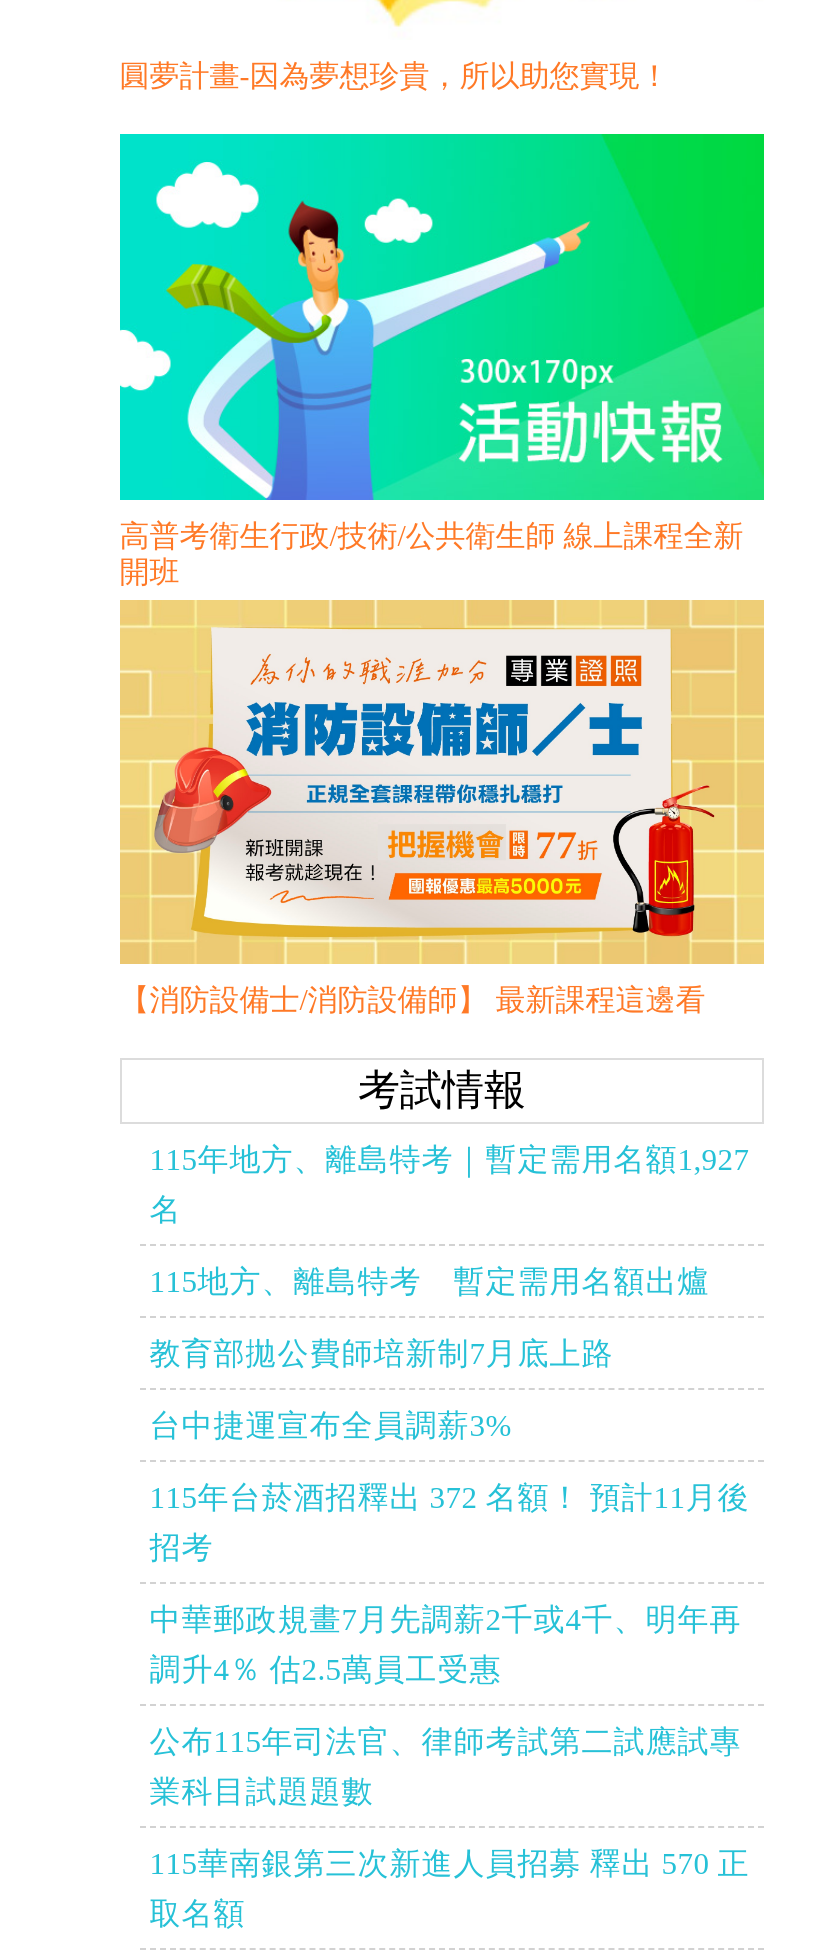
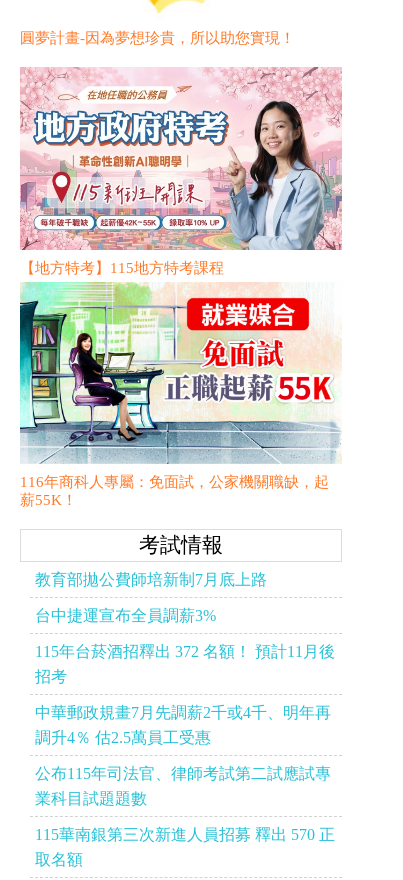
- [image]
- 高普考衛生行政/技術/公共衛生師 線上課程全新
- 開班
+ [image]
+ 【地方特考】115地方特考課程

- [image]
- 【消防設備士/消防設備師】 最新課程這邊看
+ [image]
+ 116年商科人專屬：免面試，公家機關職缺，起
+ 薪55K！

- 115年地方、離島特考｜暫定需用名額1,927
- 名
- 115地方、離島特考 暫定需用名額出爐
